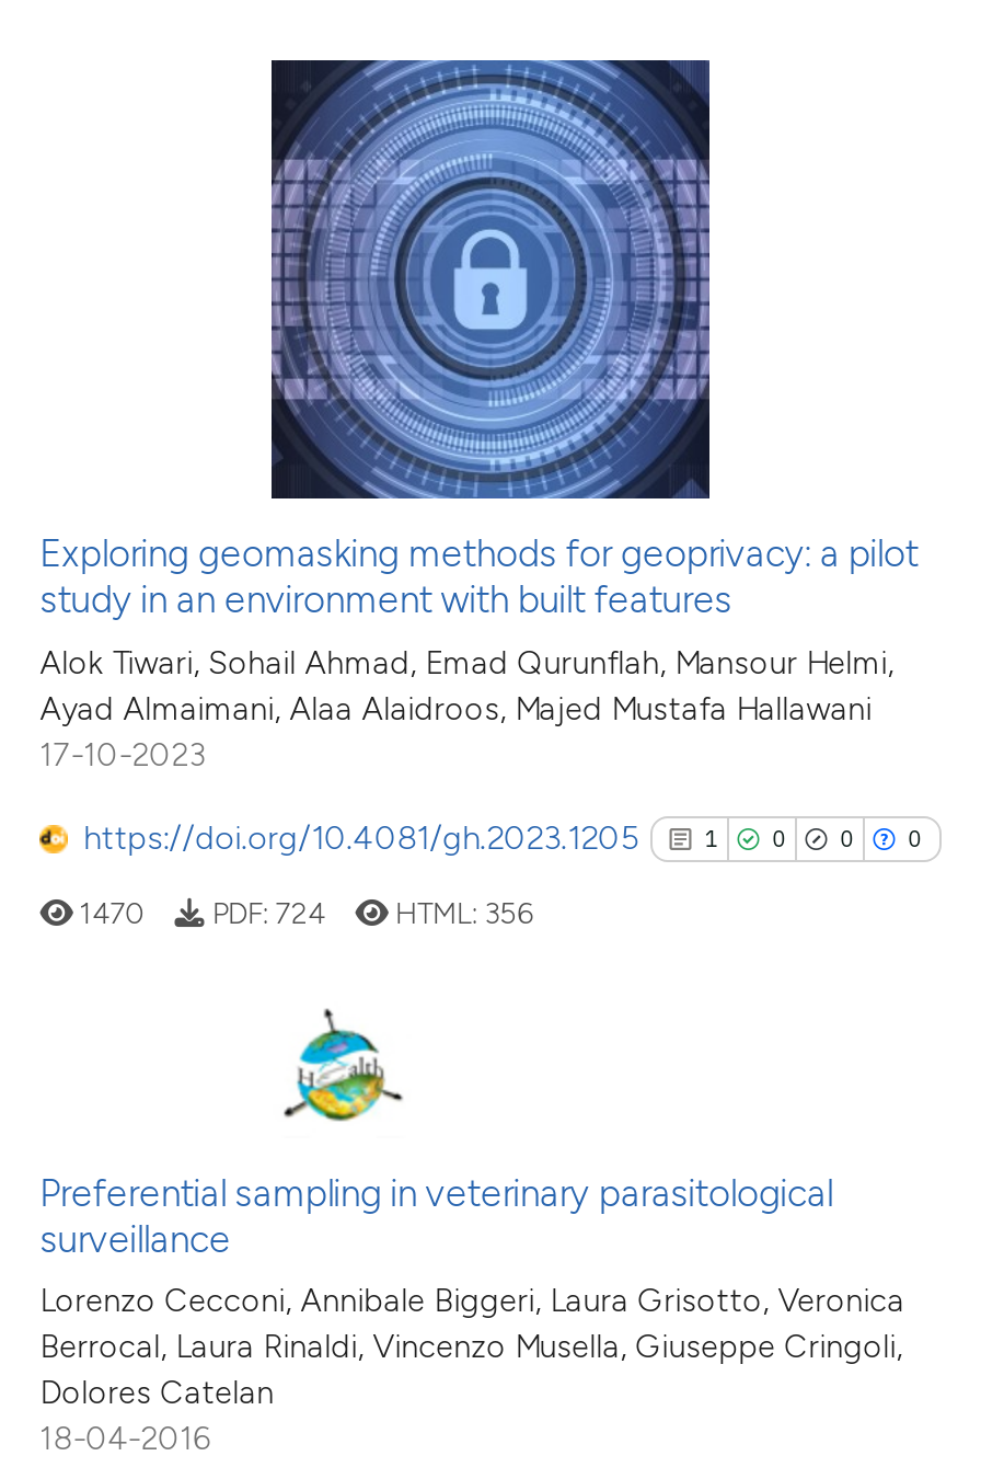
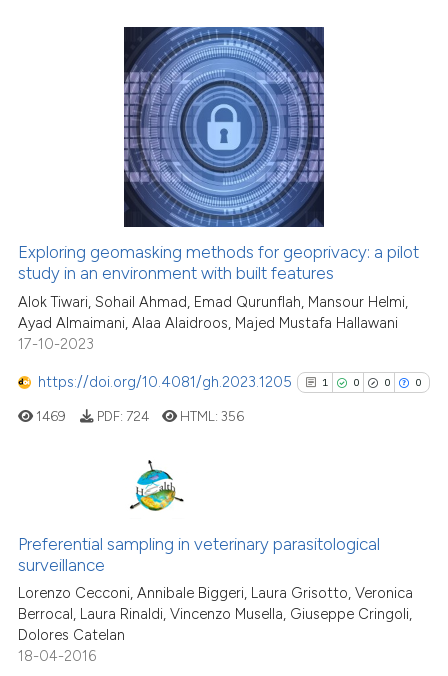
- 1470 PDF: 724 HTML: 356
+ 1469 PDF: 724 HTML: 356
